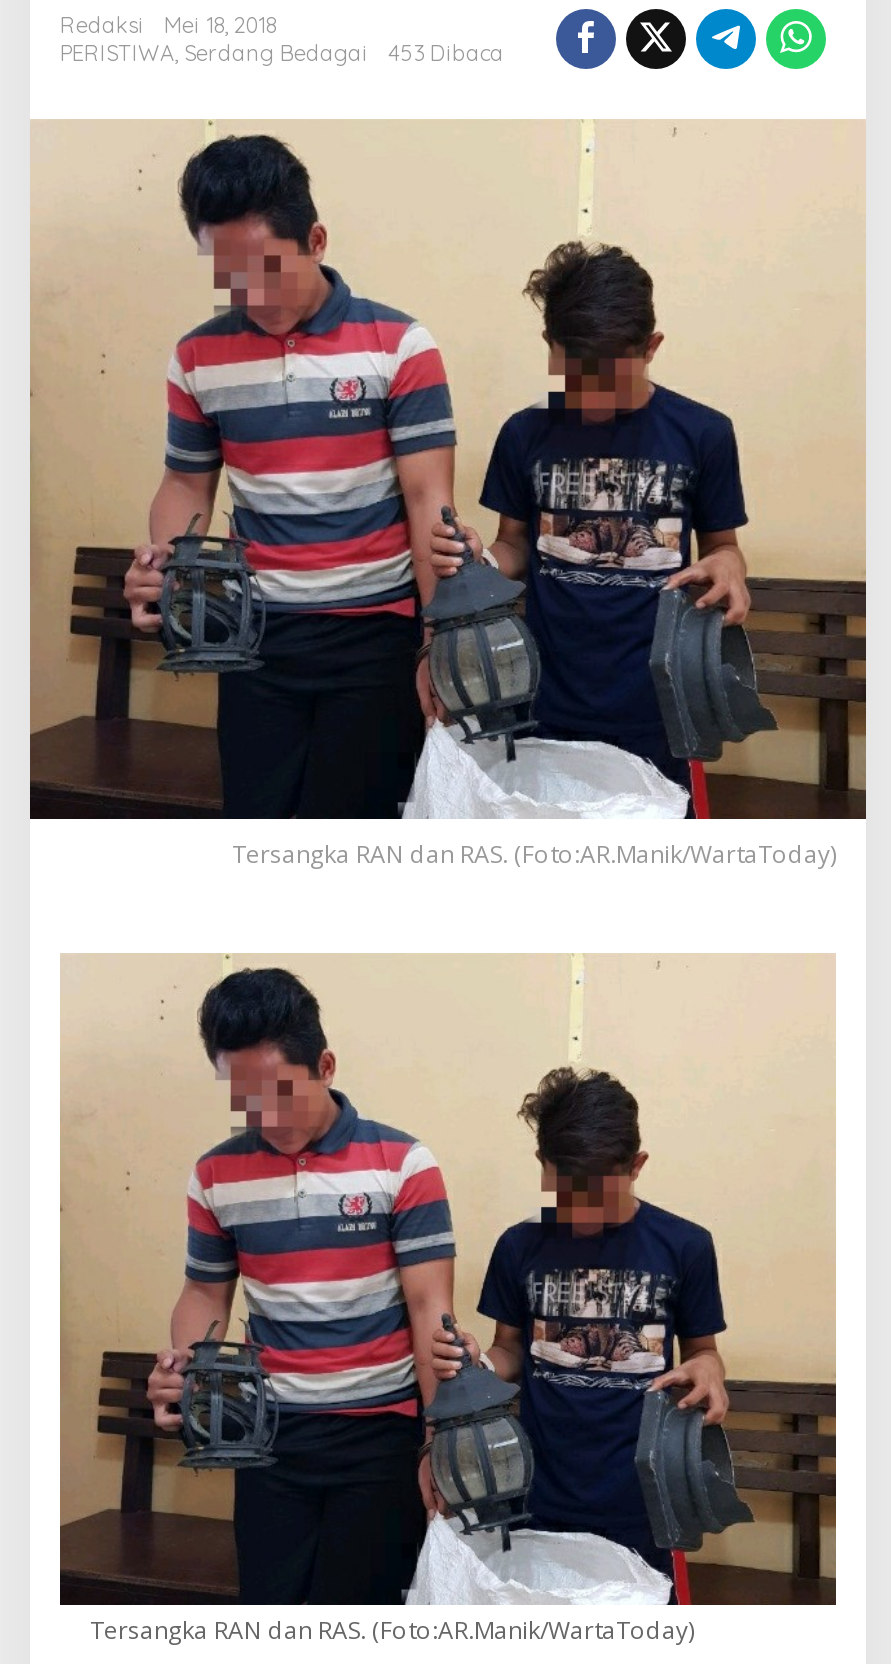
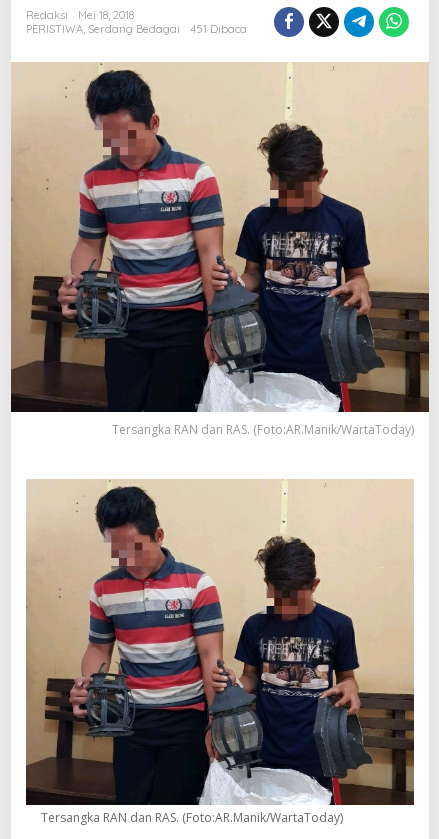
- PERISTIWA, Serdang Bedagai 453 Dibaca
+ PERISTIWA, Serdang Bedagai 451 Dibaca
